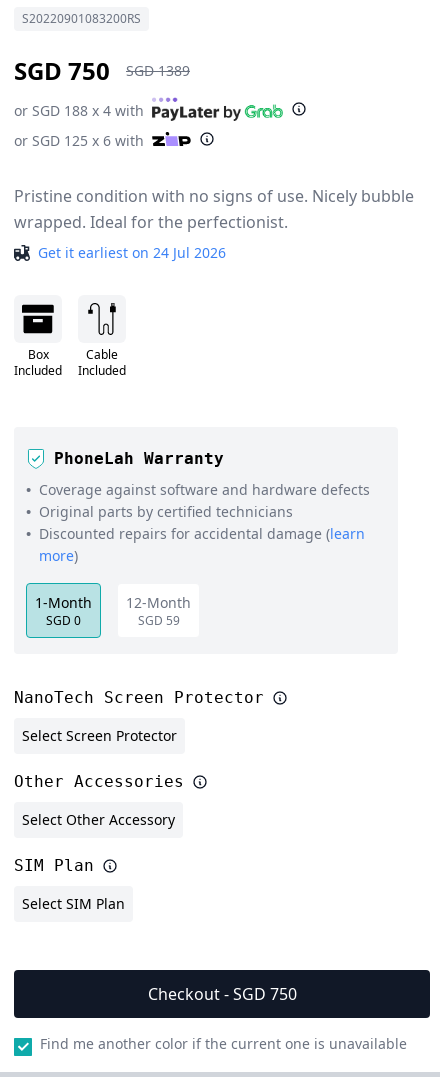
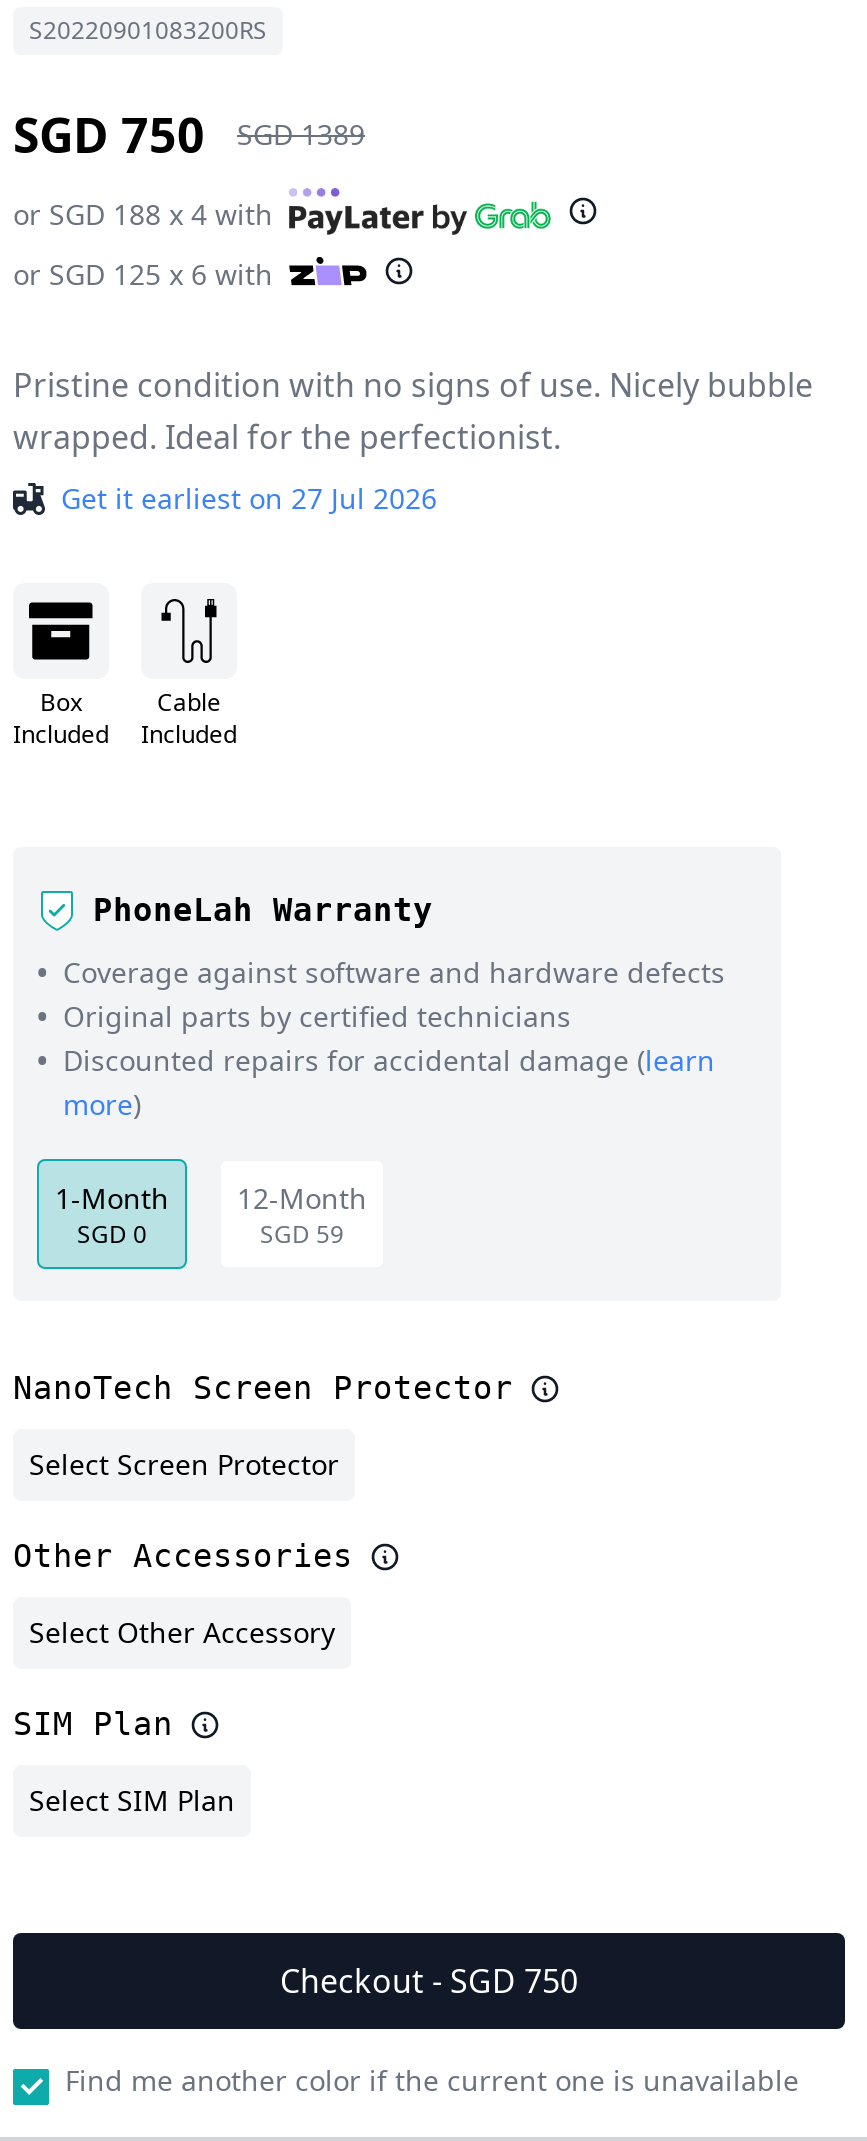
- Get it earliest on 24 Jul 2026
+ Get it earliest on 27 Jul 2026
